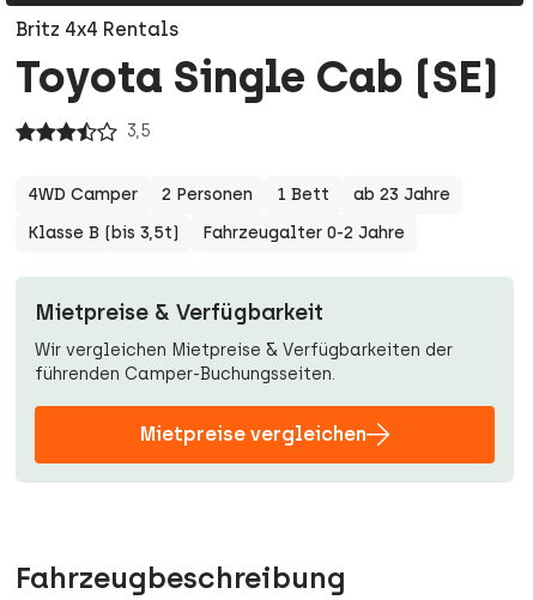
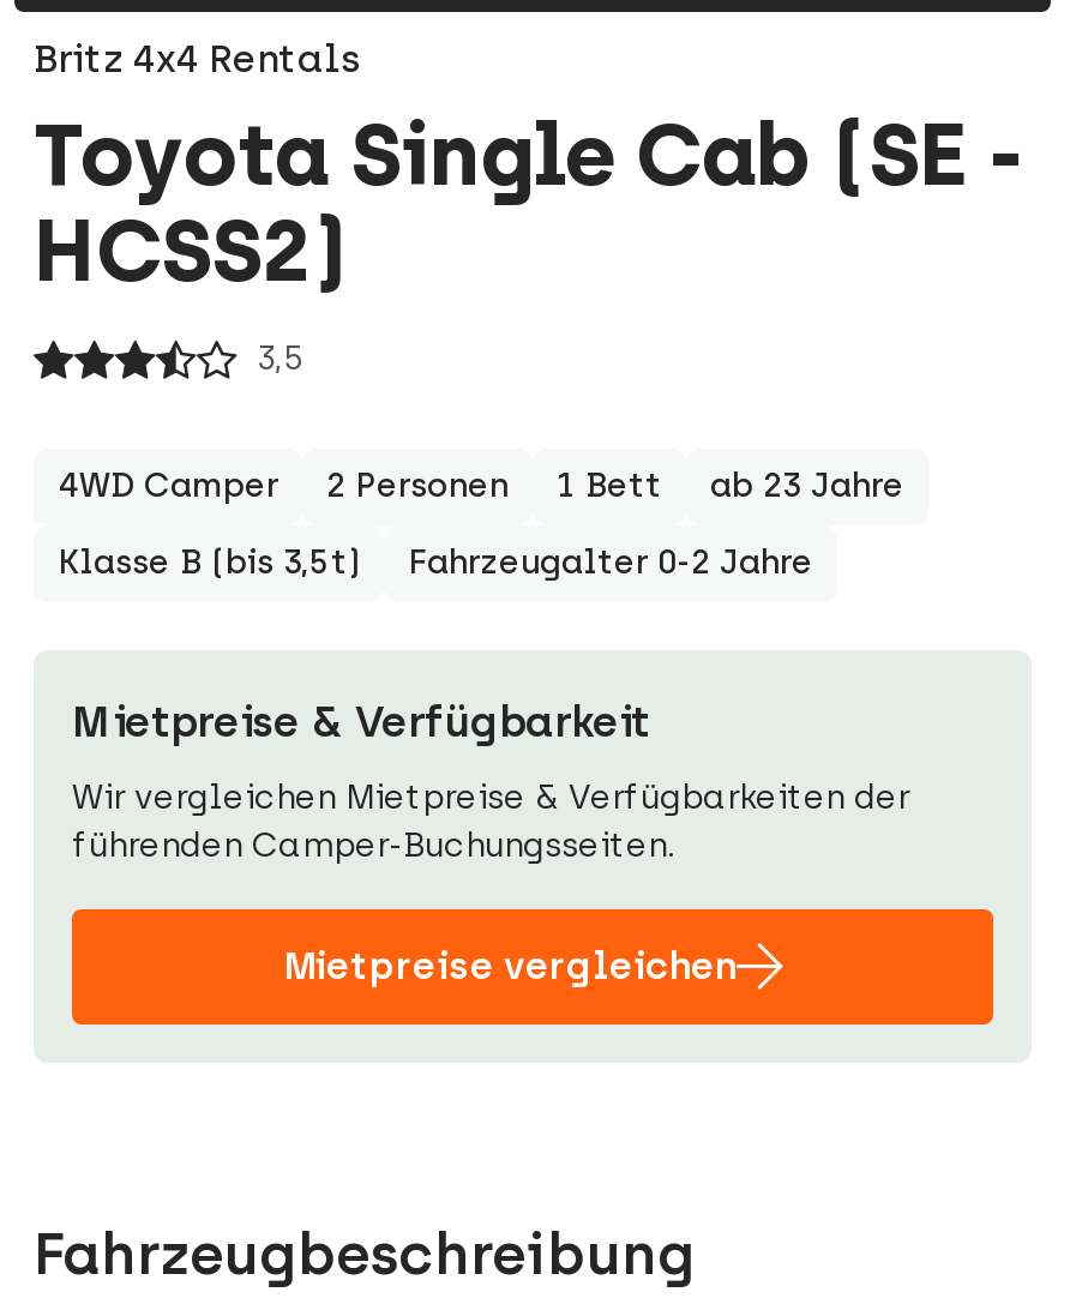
- Toyota Single Cab (SE)
+ Toyota Single Cab (SE -
+ HCSS2)
